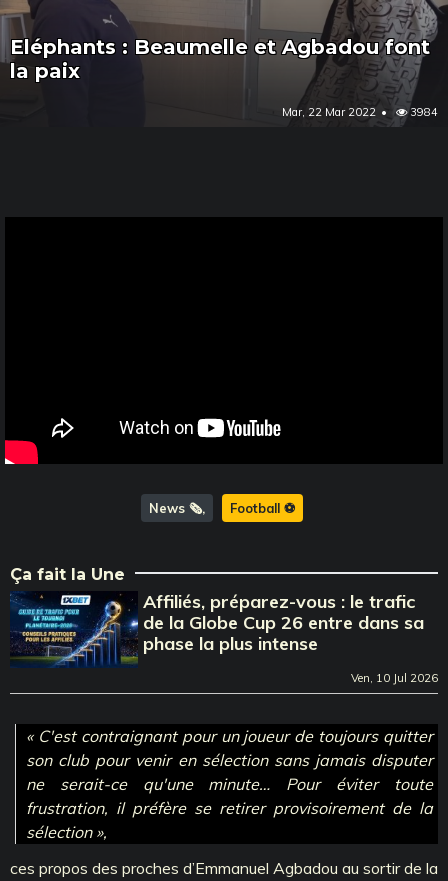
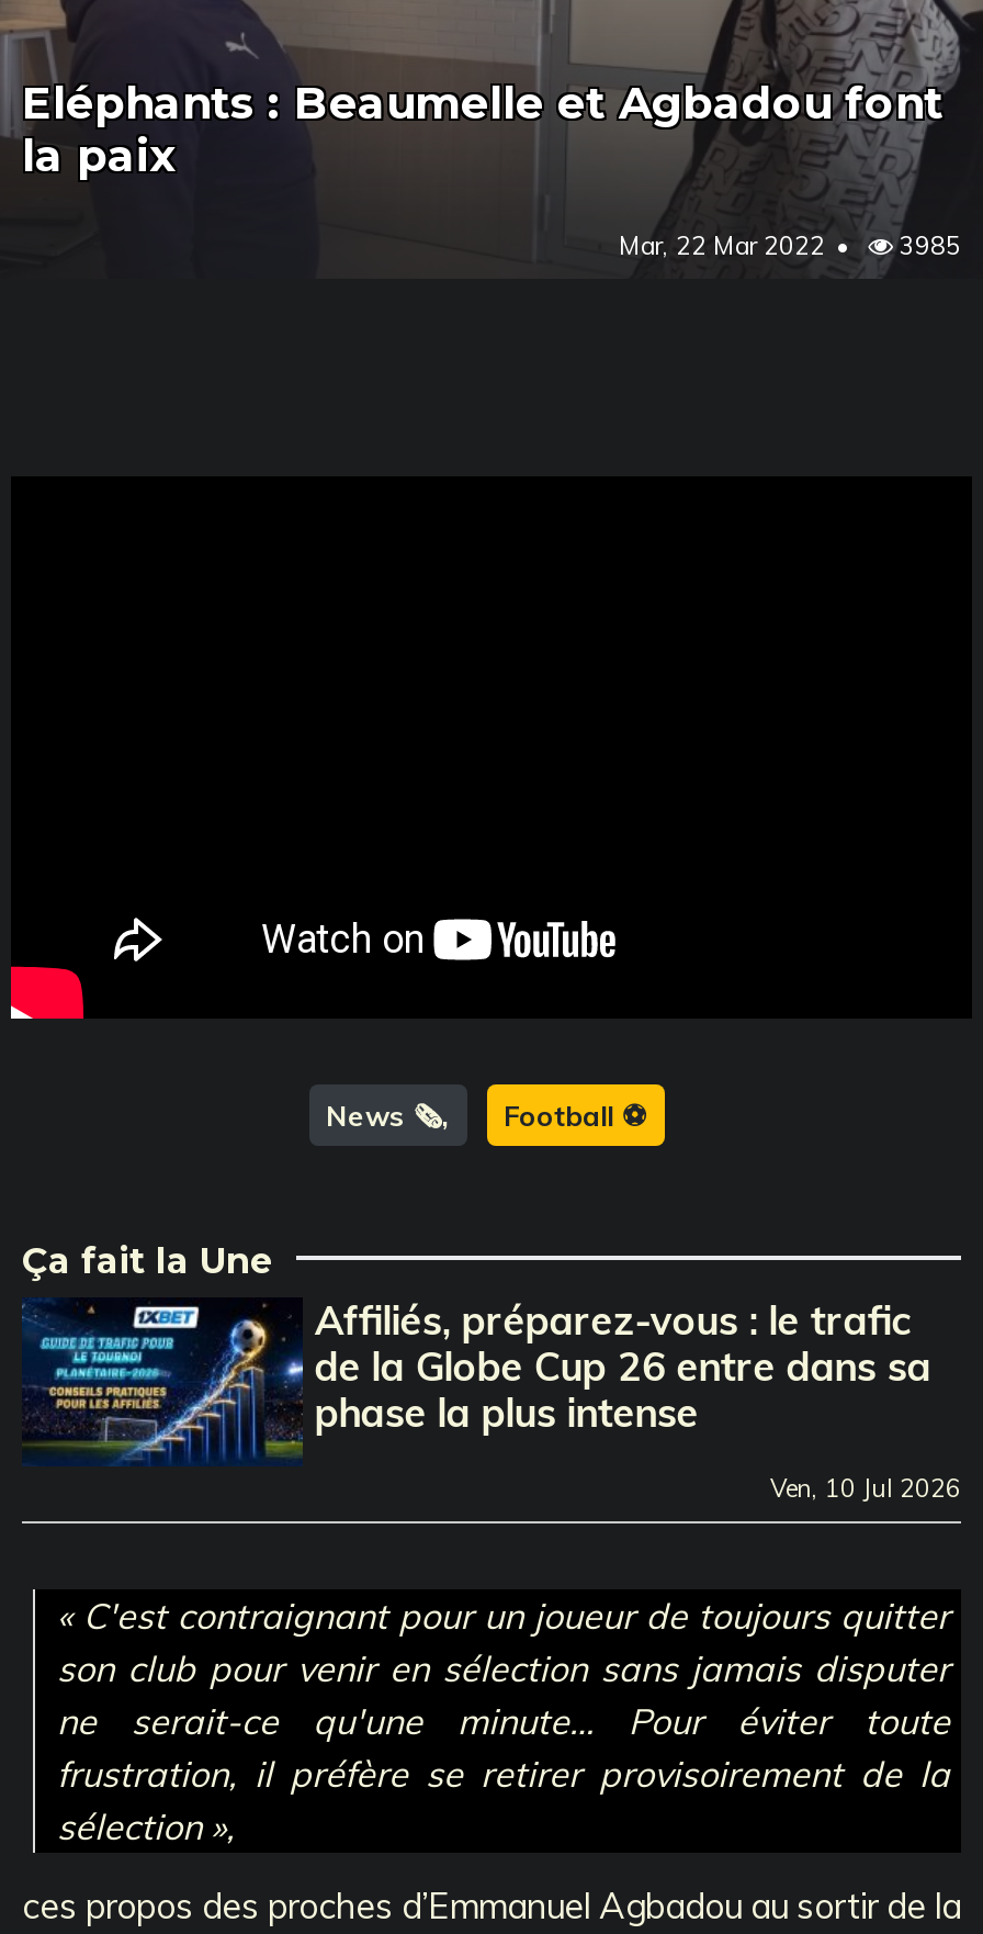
- 3984
+ 3985
